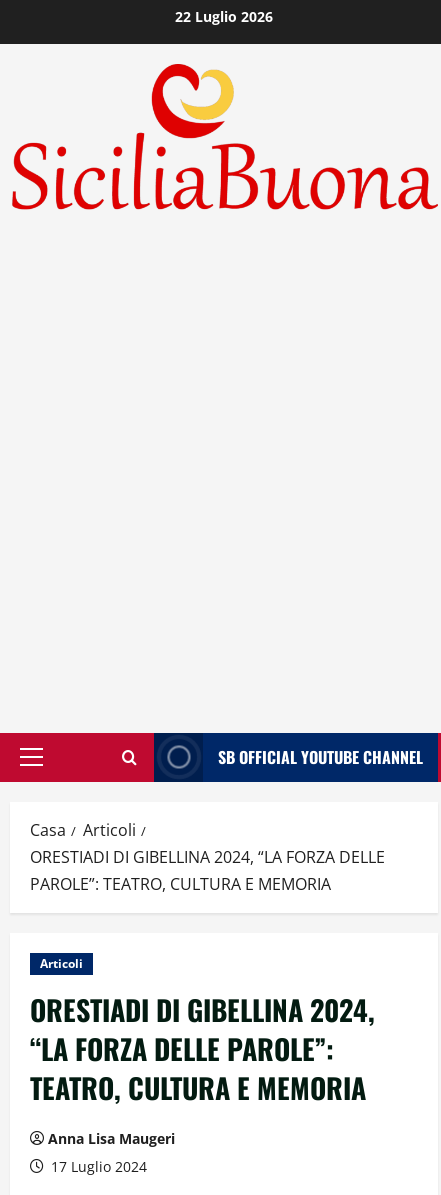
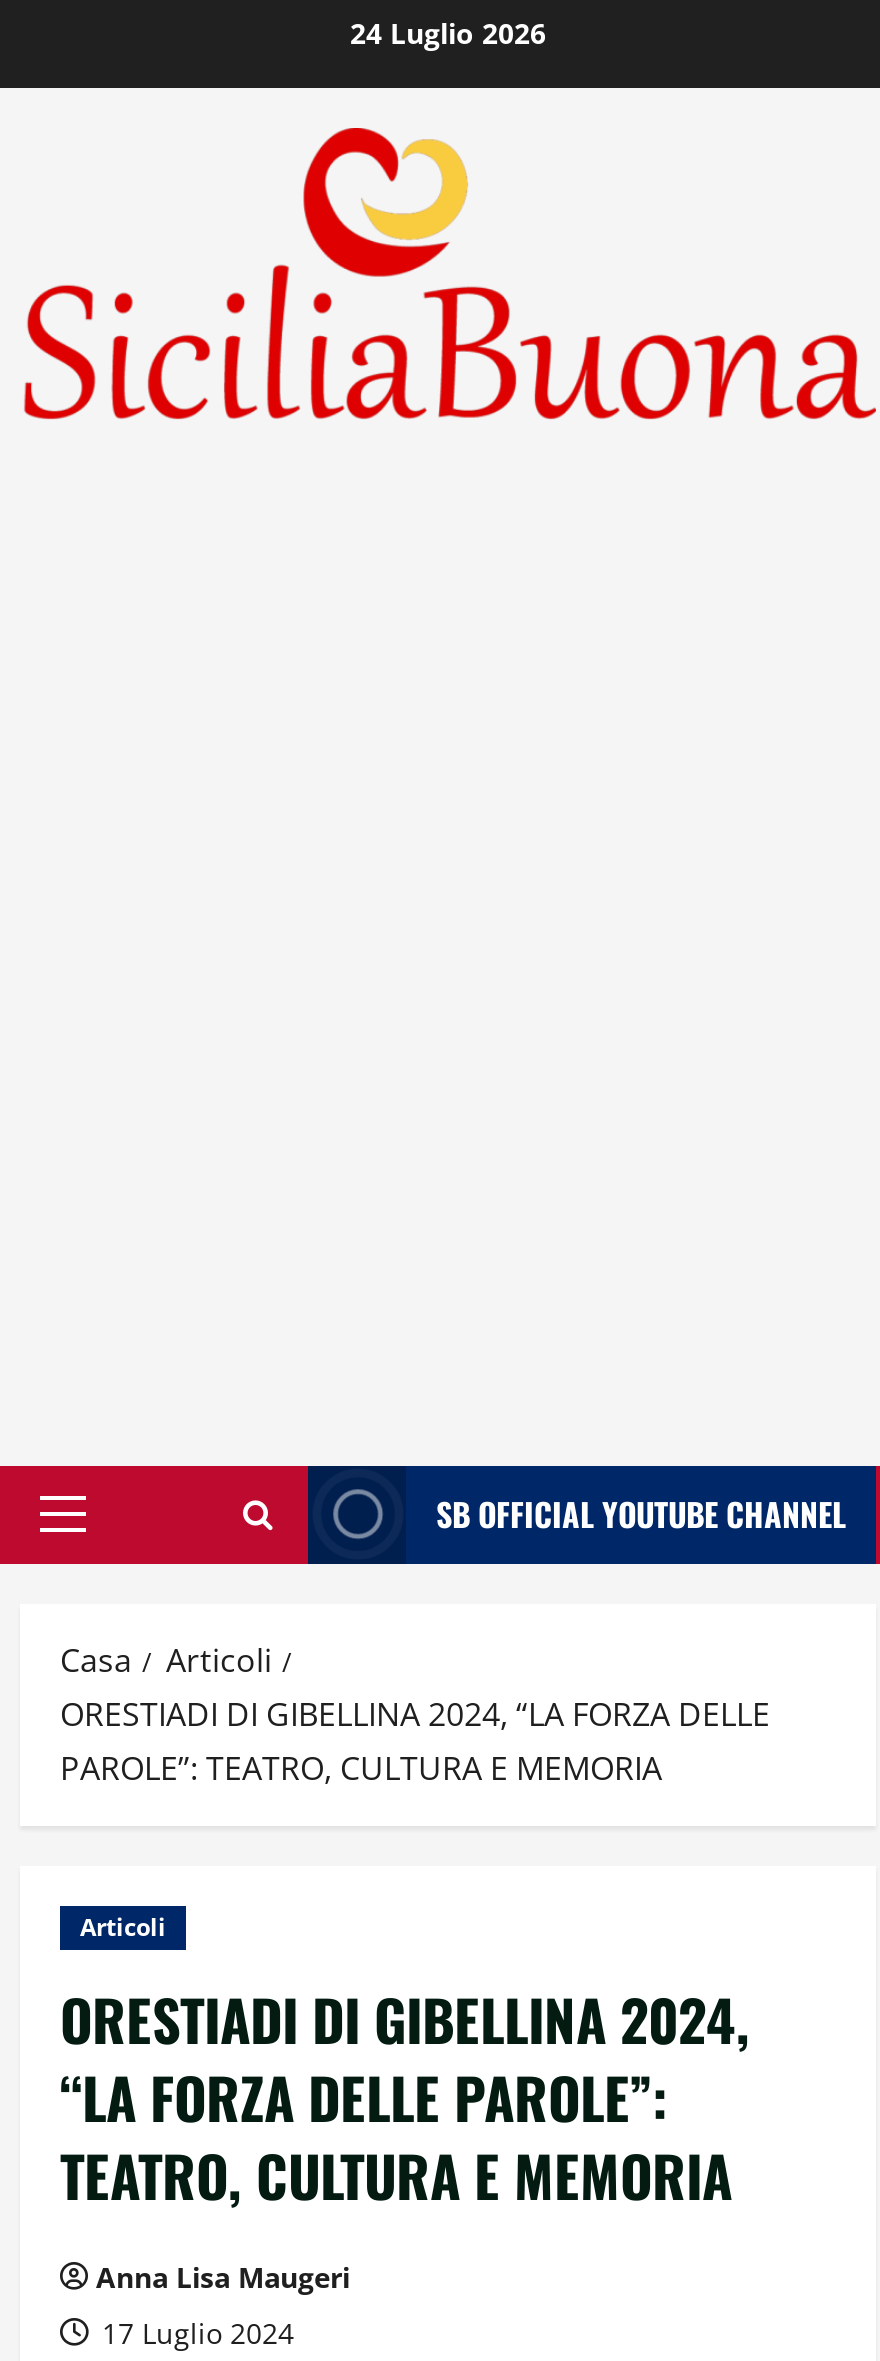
- 22 Luglio 2026
+ 24 Luglio 2026
